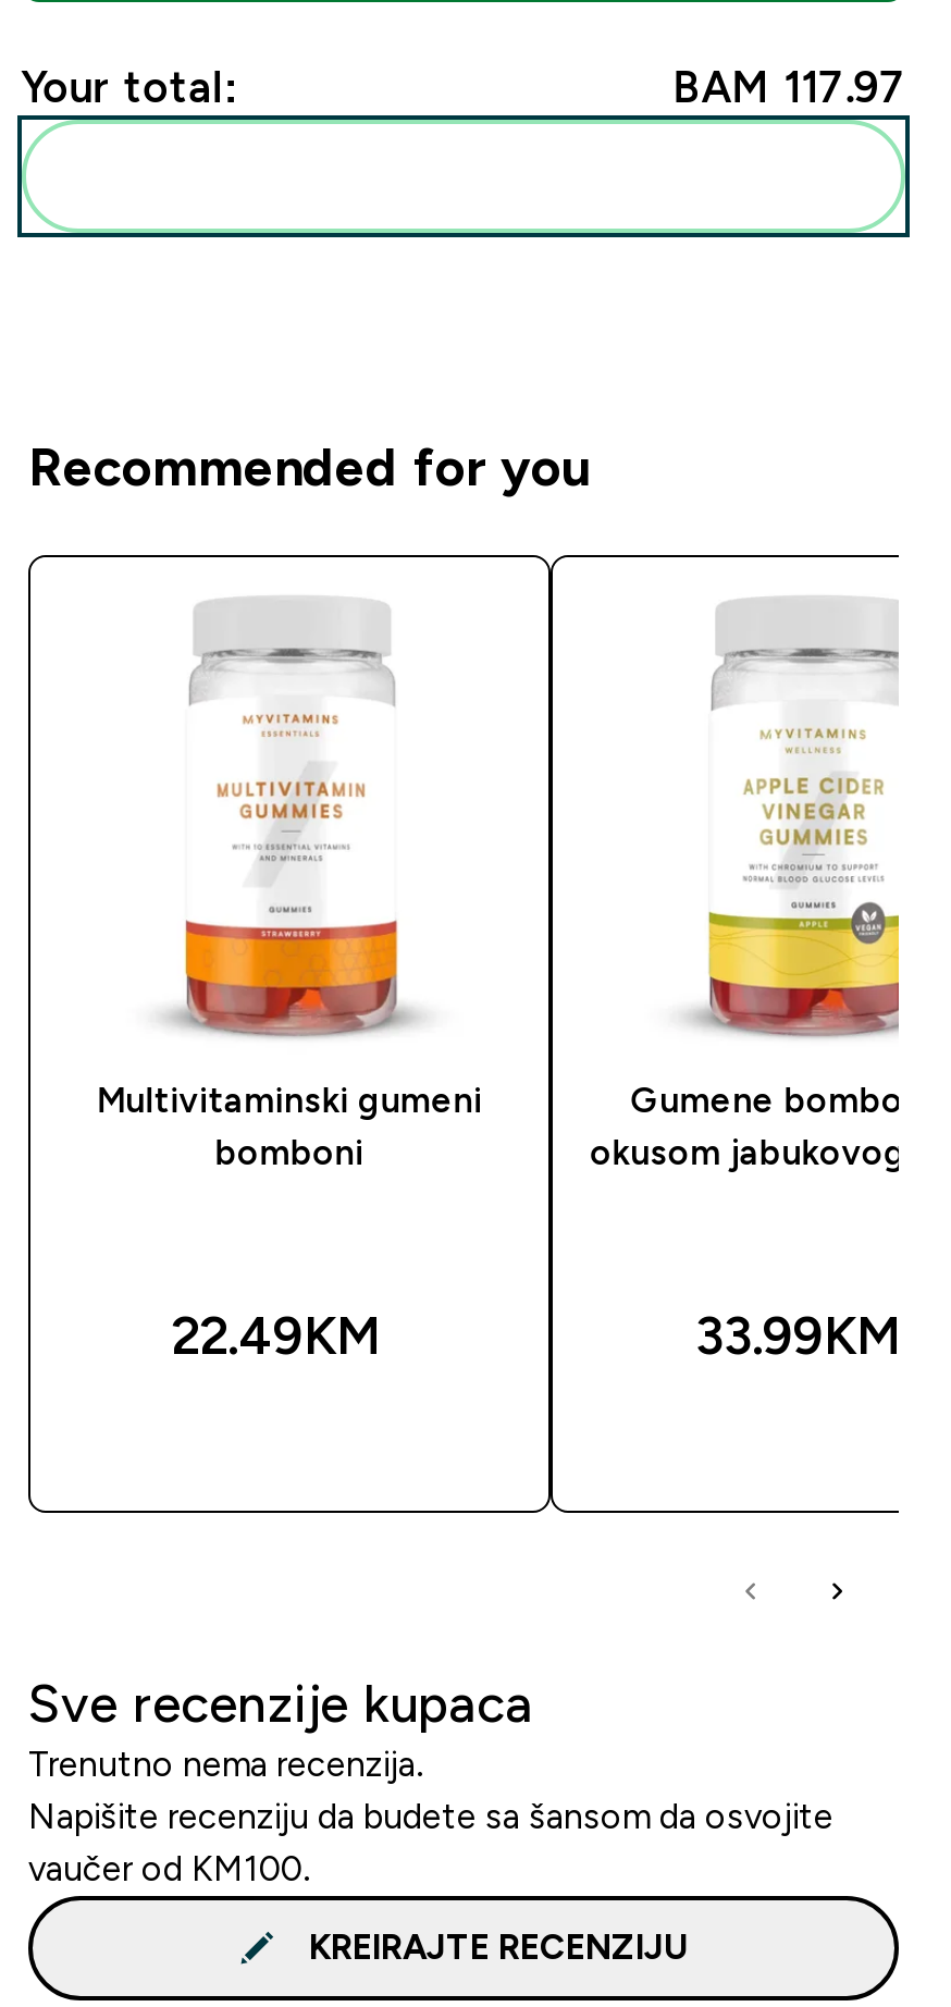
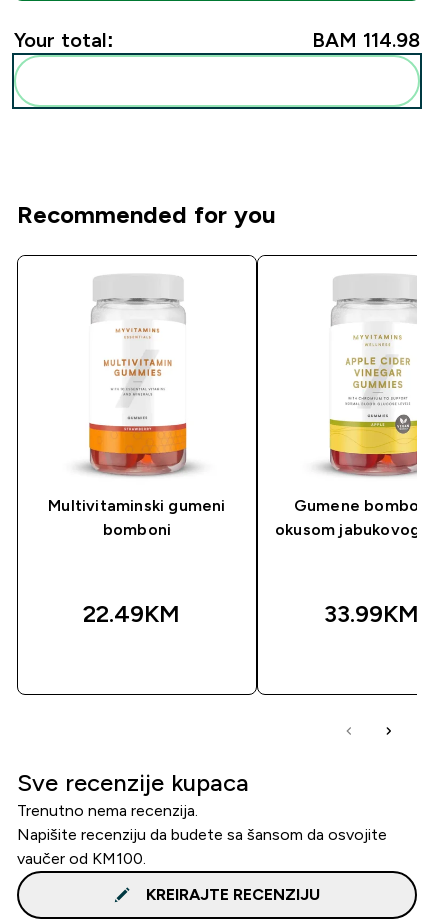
- BAM 117.97
+ BAM 114.98
